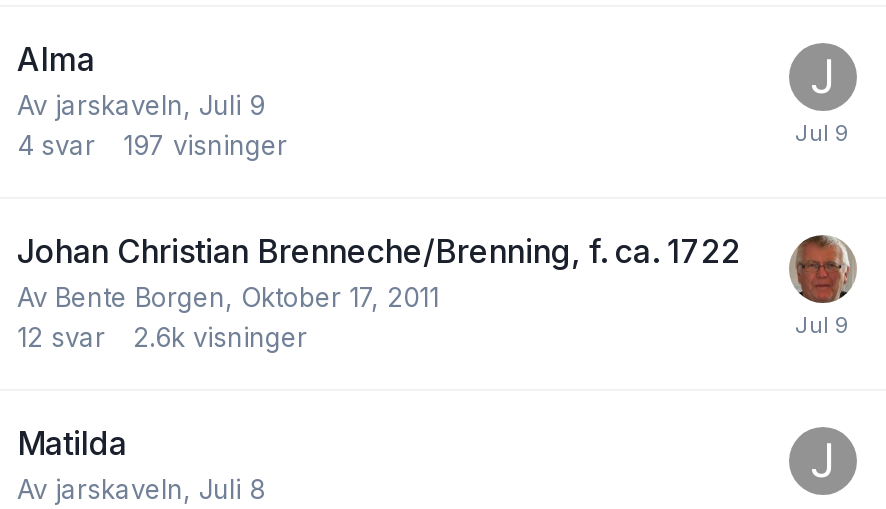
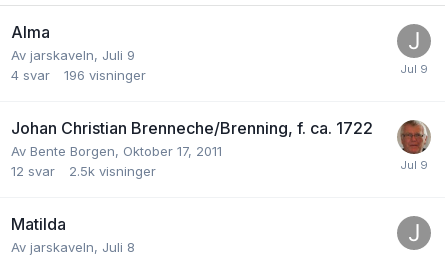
- 4 svar 197 visninger
+ 4 svar 196 visninger

- 12 svar 2.6k visninger
+ 12 svar 2.5k visninger
